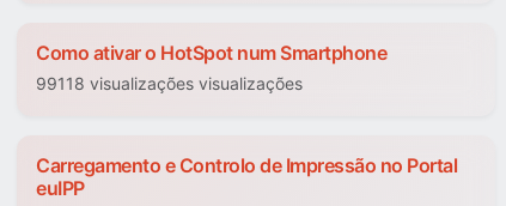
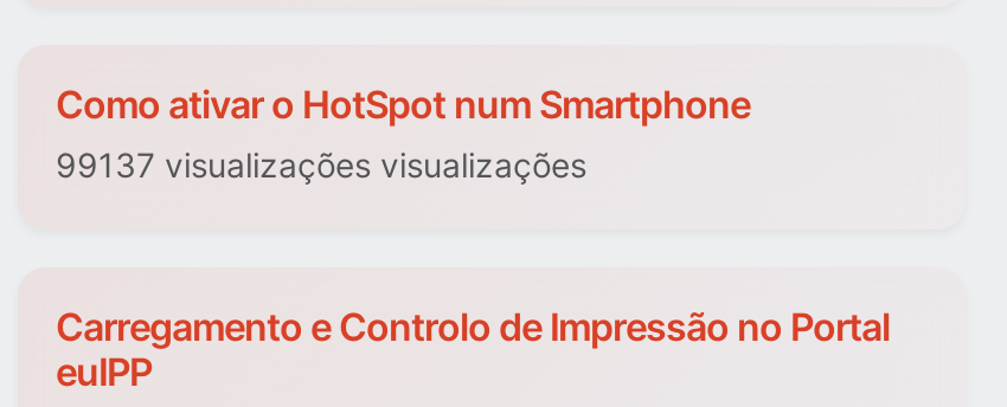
- 99118 visualizações visualizações
+ 99137 visualizações visualizações
